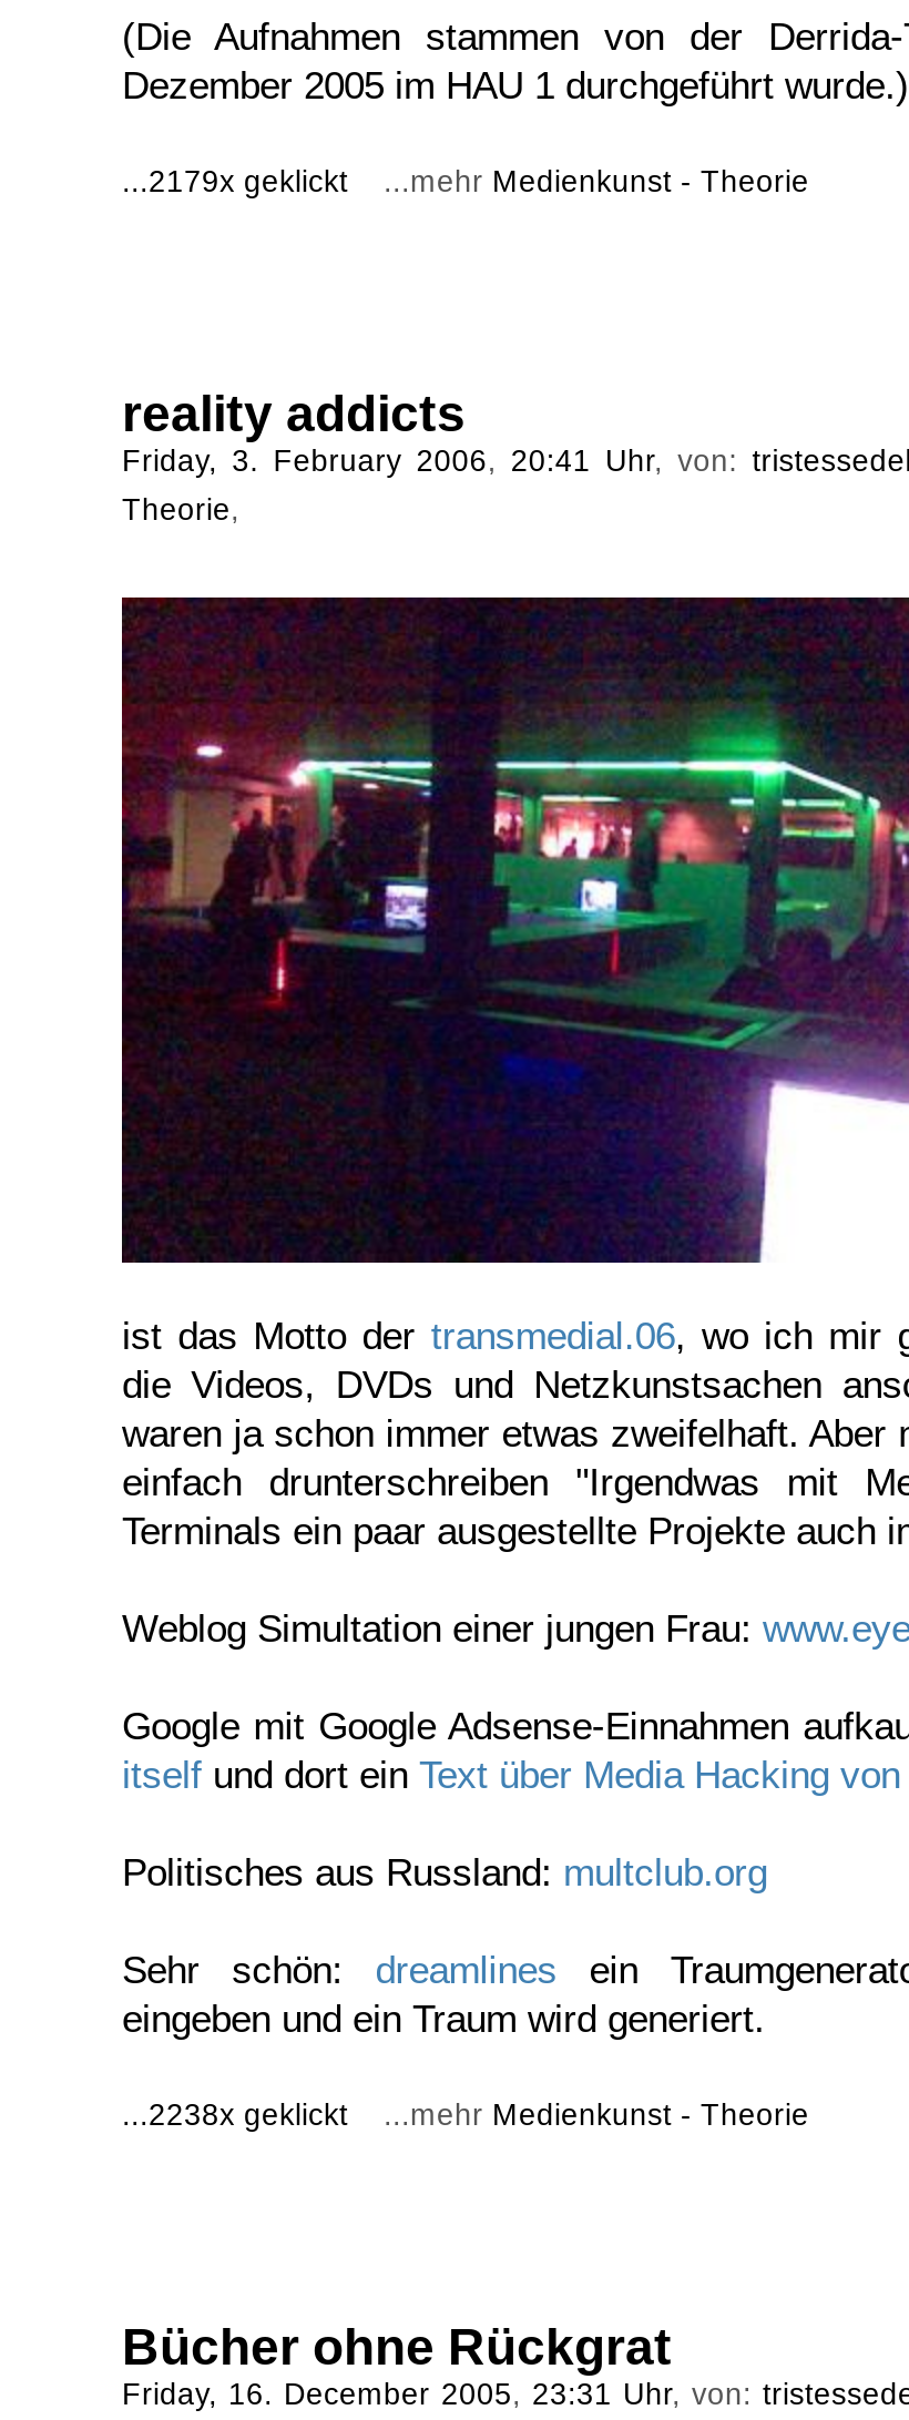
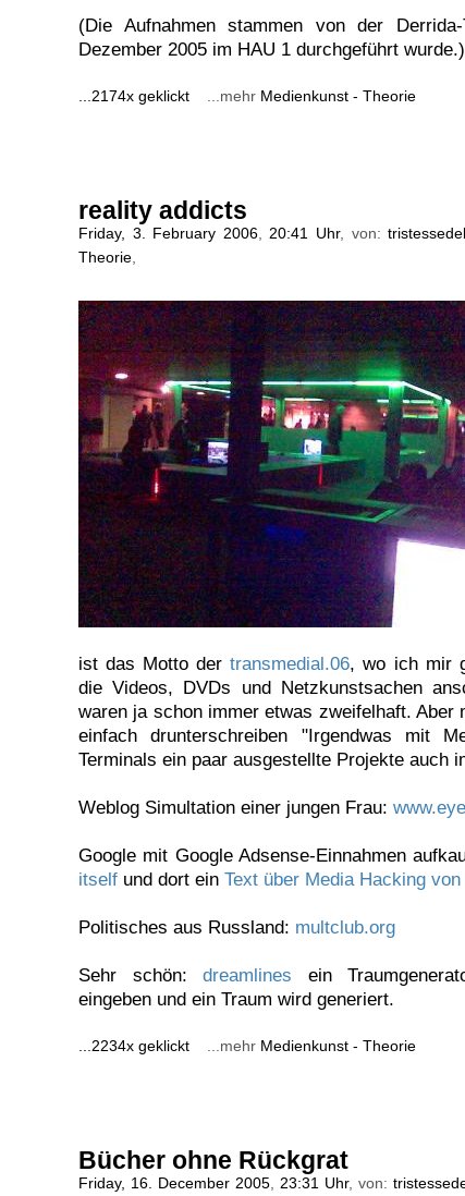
- ...2179x geklickt...mehr Medienkunst - Theorie
+ ...2174x geklickt...mehr Medienkunst - Theorie

- ...2238x geklickt...mehr Medienkunst - Theorie
+ ...2234x geklickt...mehr Medienkunst - Theorie
